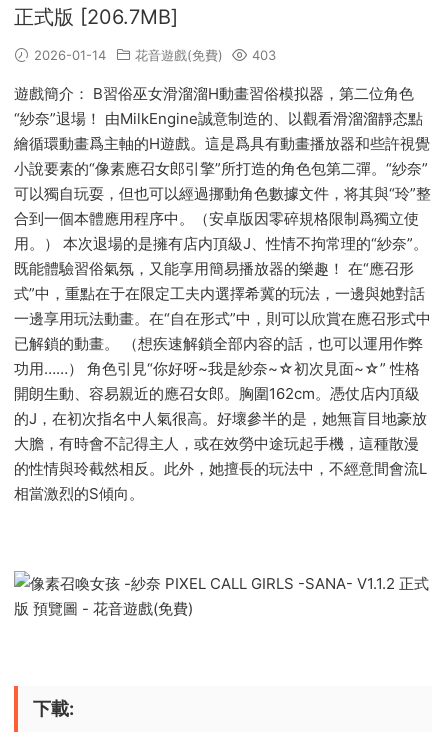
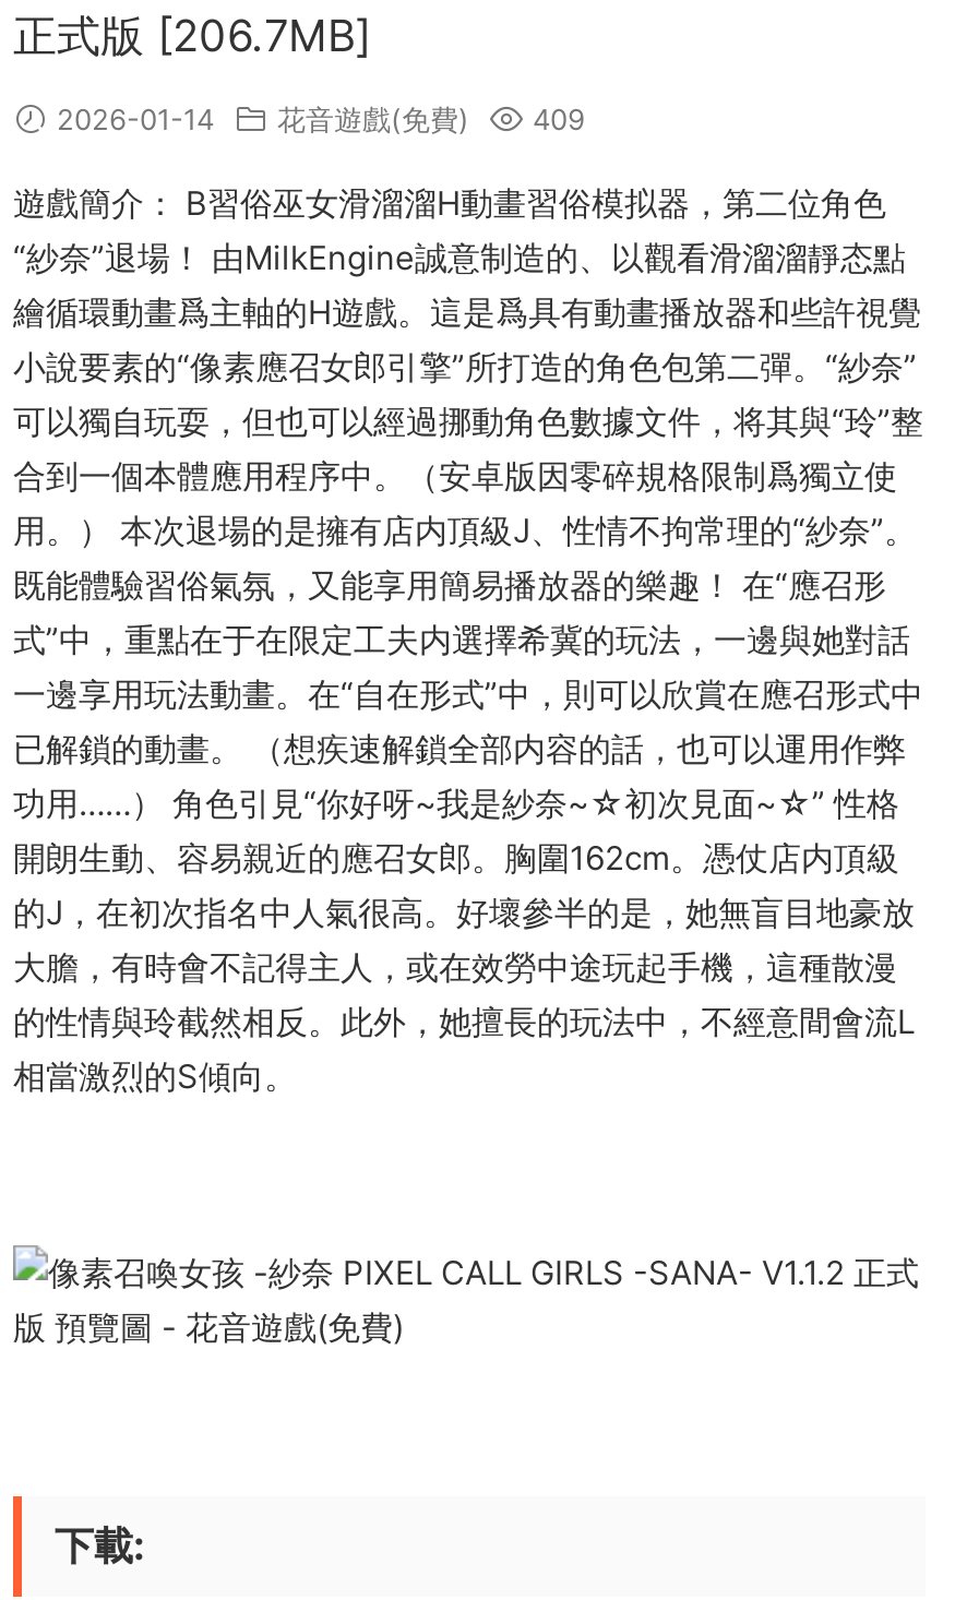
- 2026-01-14 花音遊戲(免費) 403
+ 2026-01-14 花音遊戲(免費) 409
